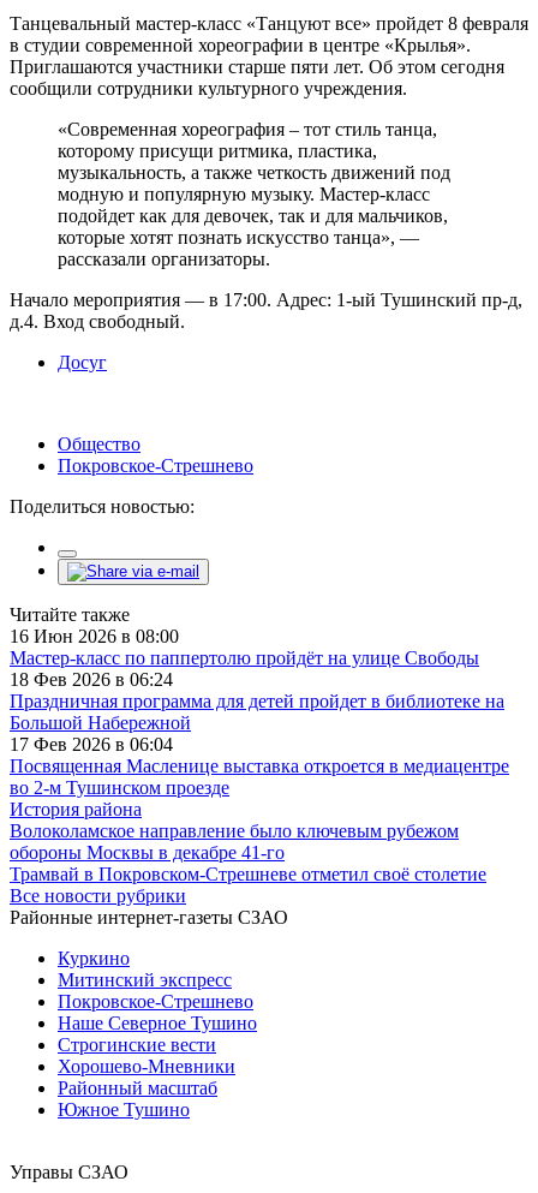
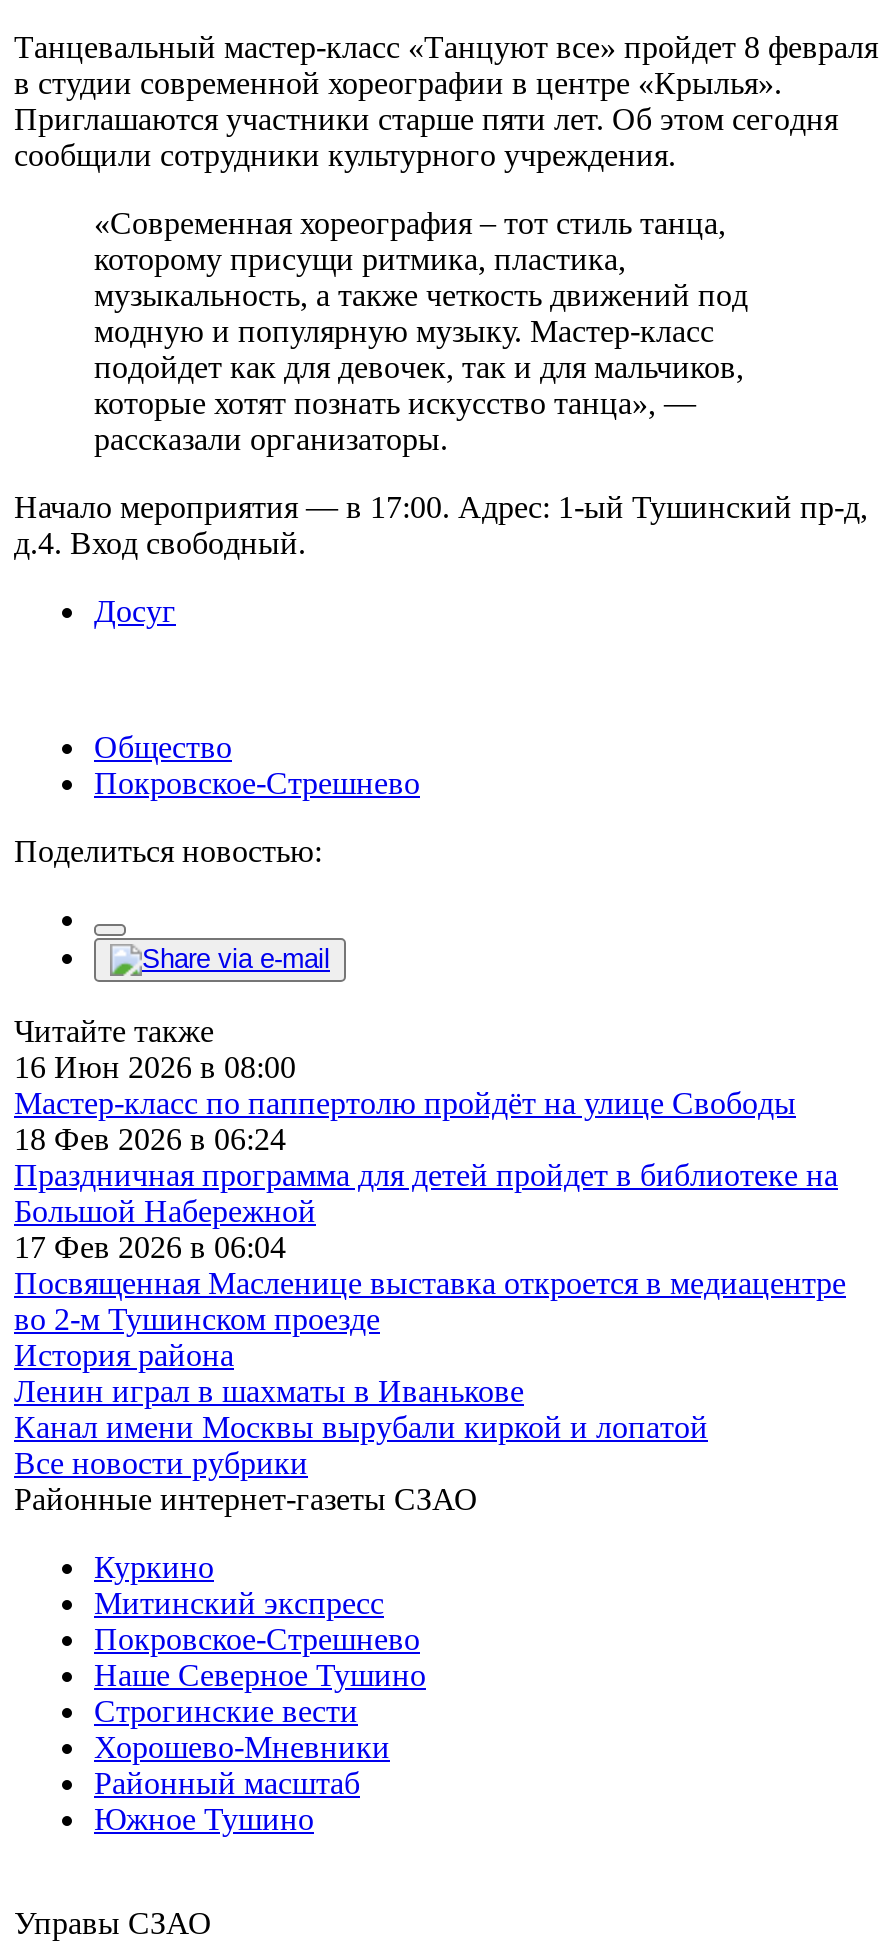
- Волоколамское направление было ключевым рубежом
- обороны Москвы в декабре 41-го
- Трамвай в Покровском-Стрешневе отметил своё столетие
+ Ленин играл в шахматы в Иванькове
+ Канал имени Москвы вырубали киркой и лопатой
